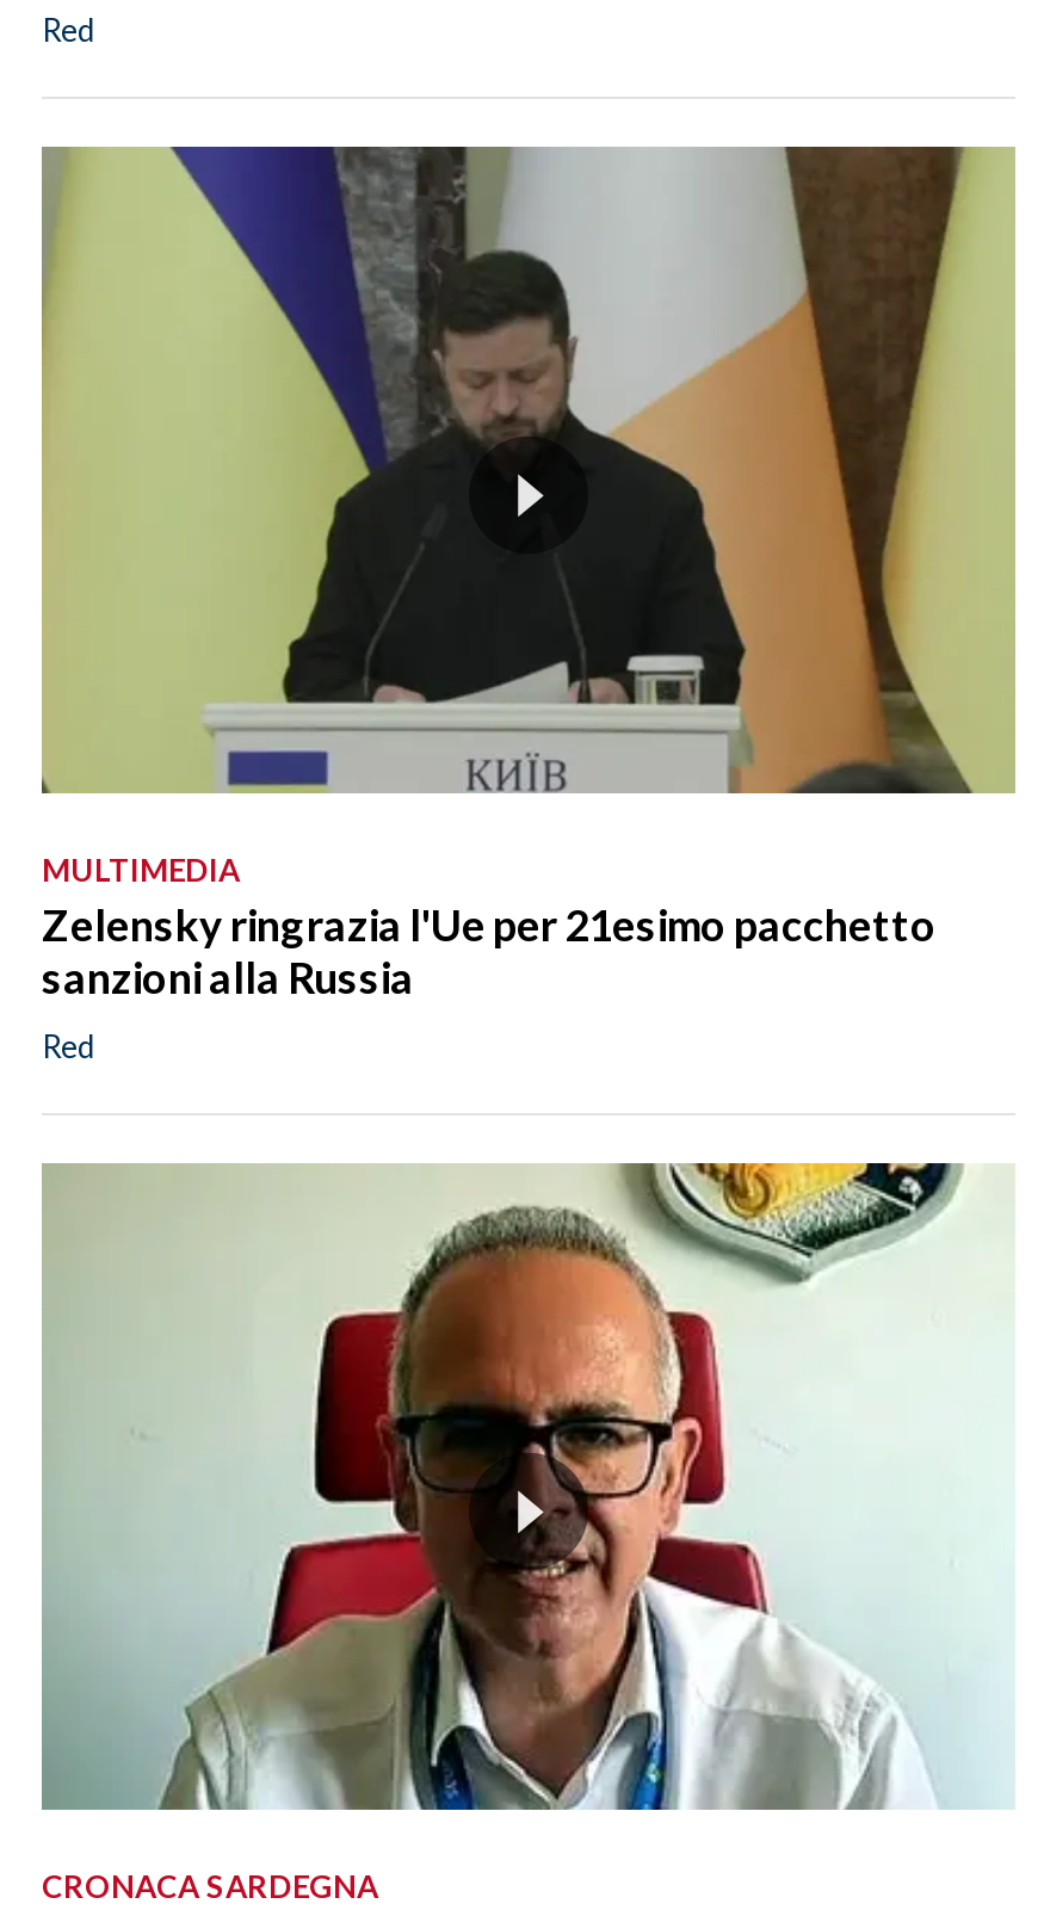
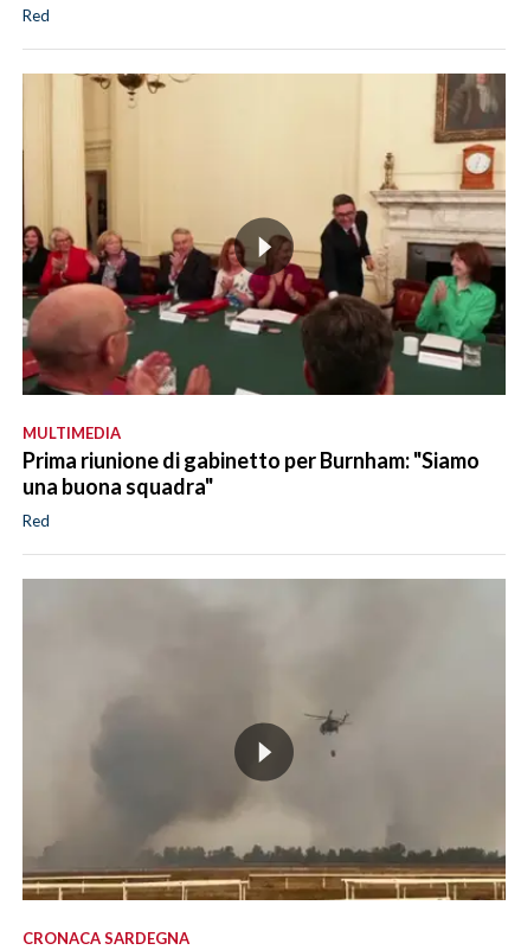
- [image]
+ [image]

- Zelensky ringrazia l'Ue per 21esimo pacchetto
- sanzioni alla Russia
+ Prima riunione di gabinetto per Burnham: "Siamo
+ una buona squadra"

- [image]
+ [image]
